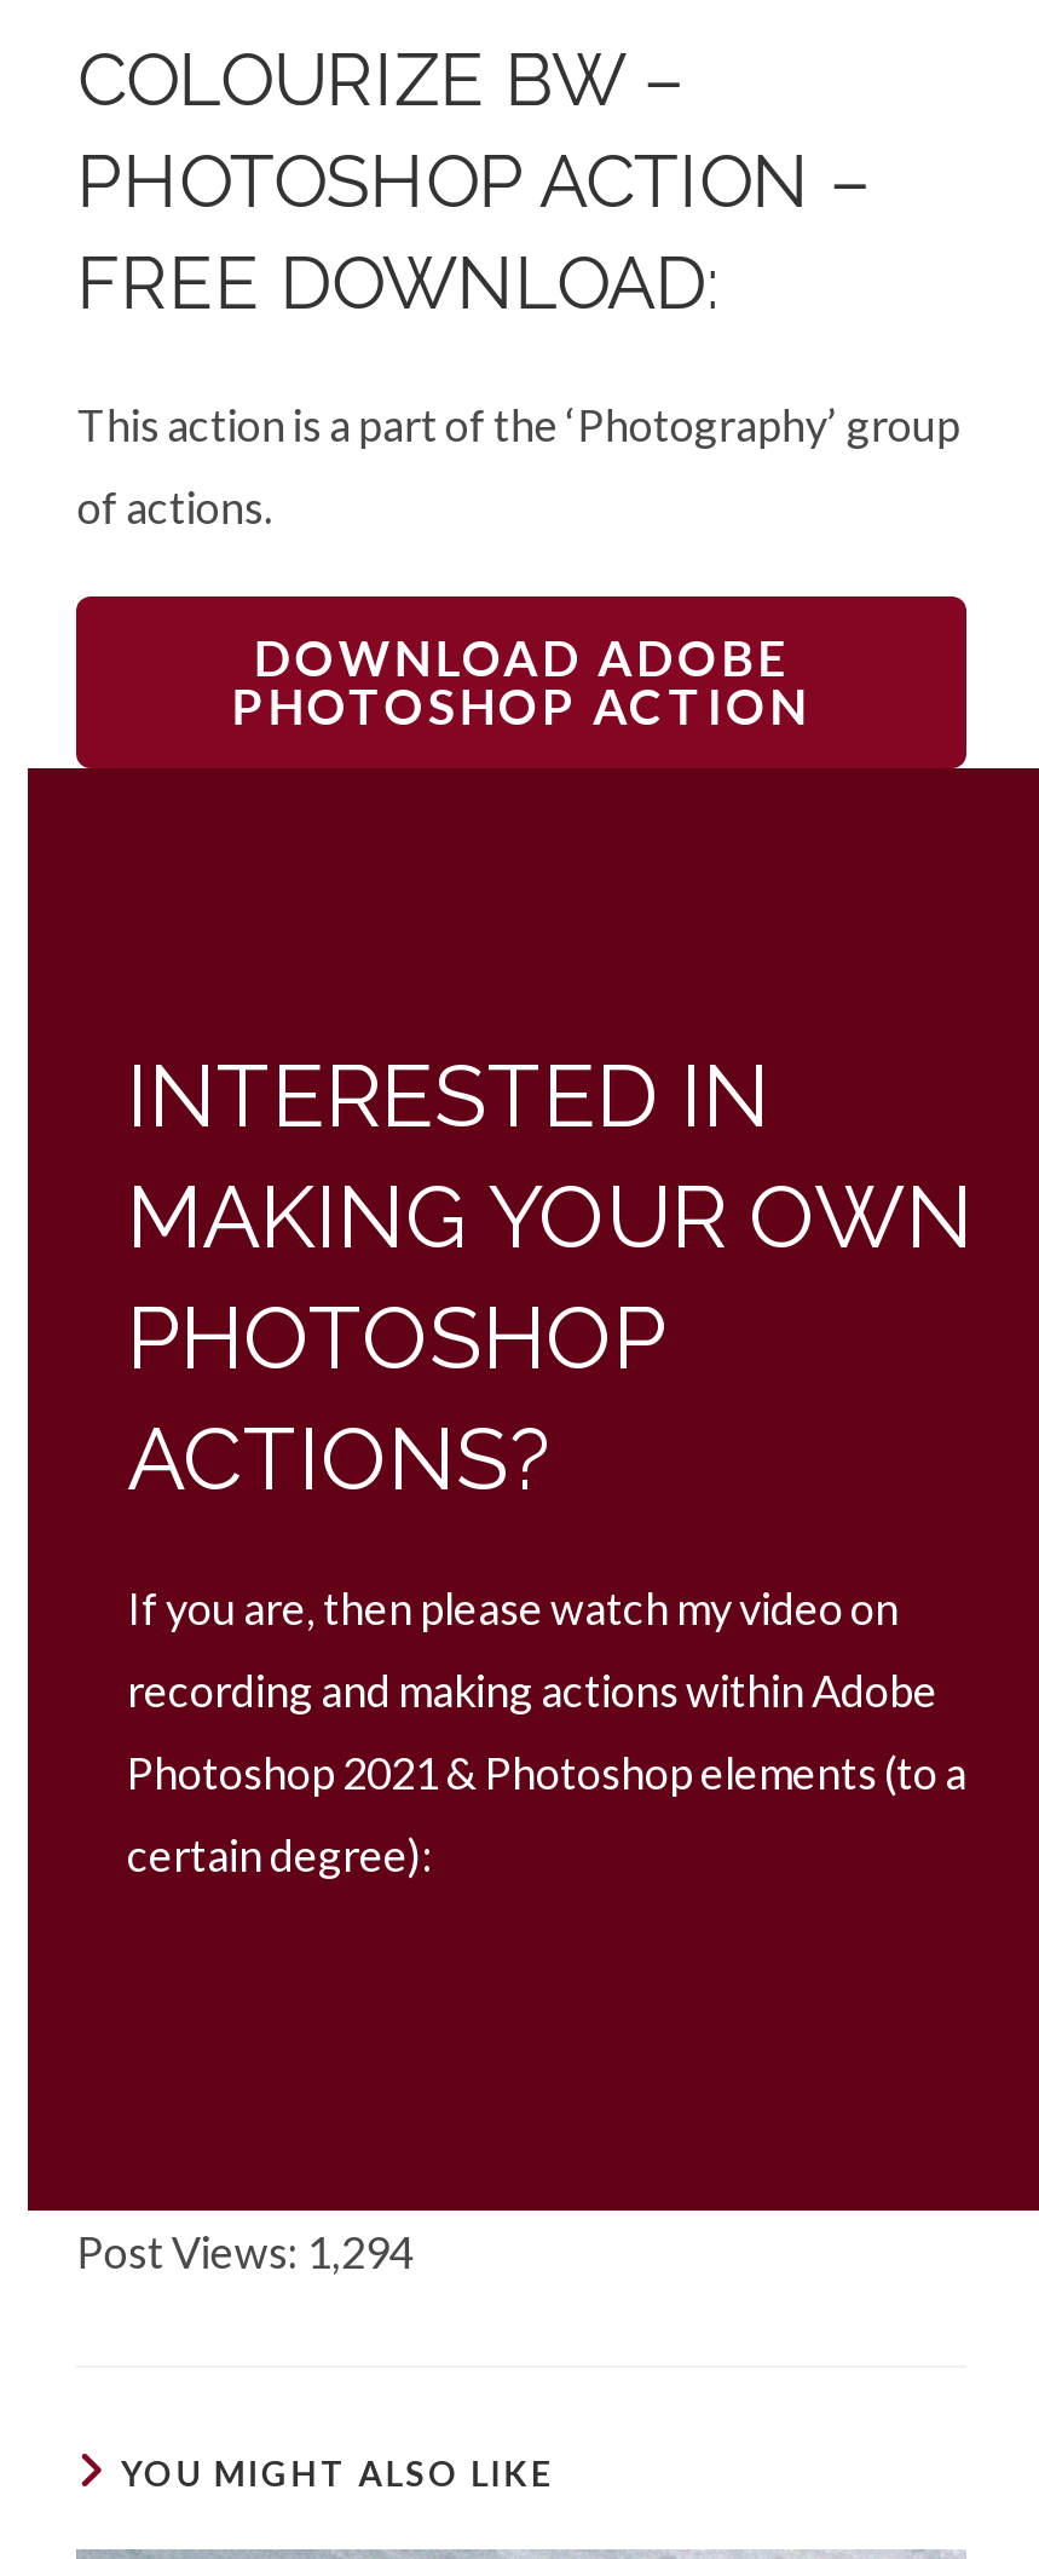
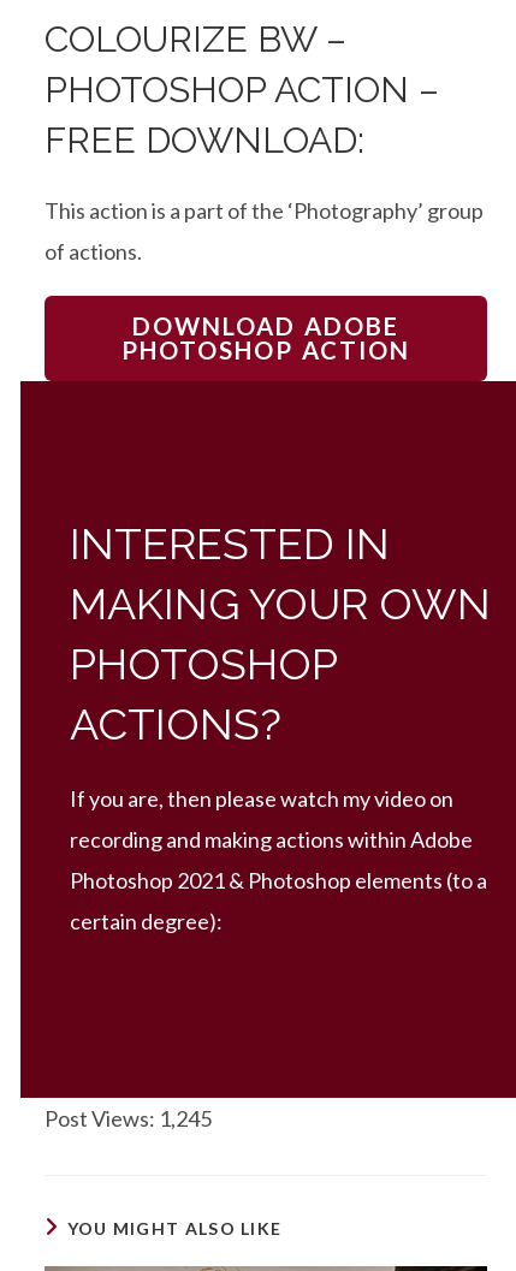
- Post Views: 1,294
+ Post Views: 1,245
